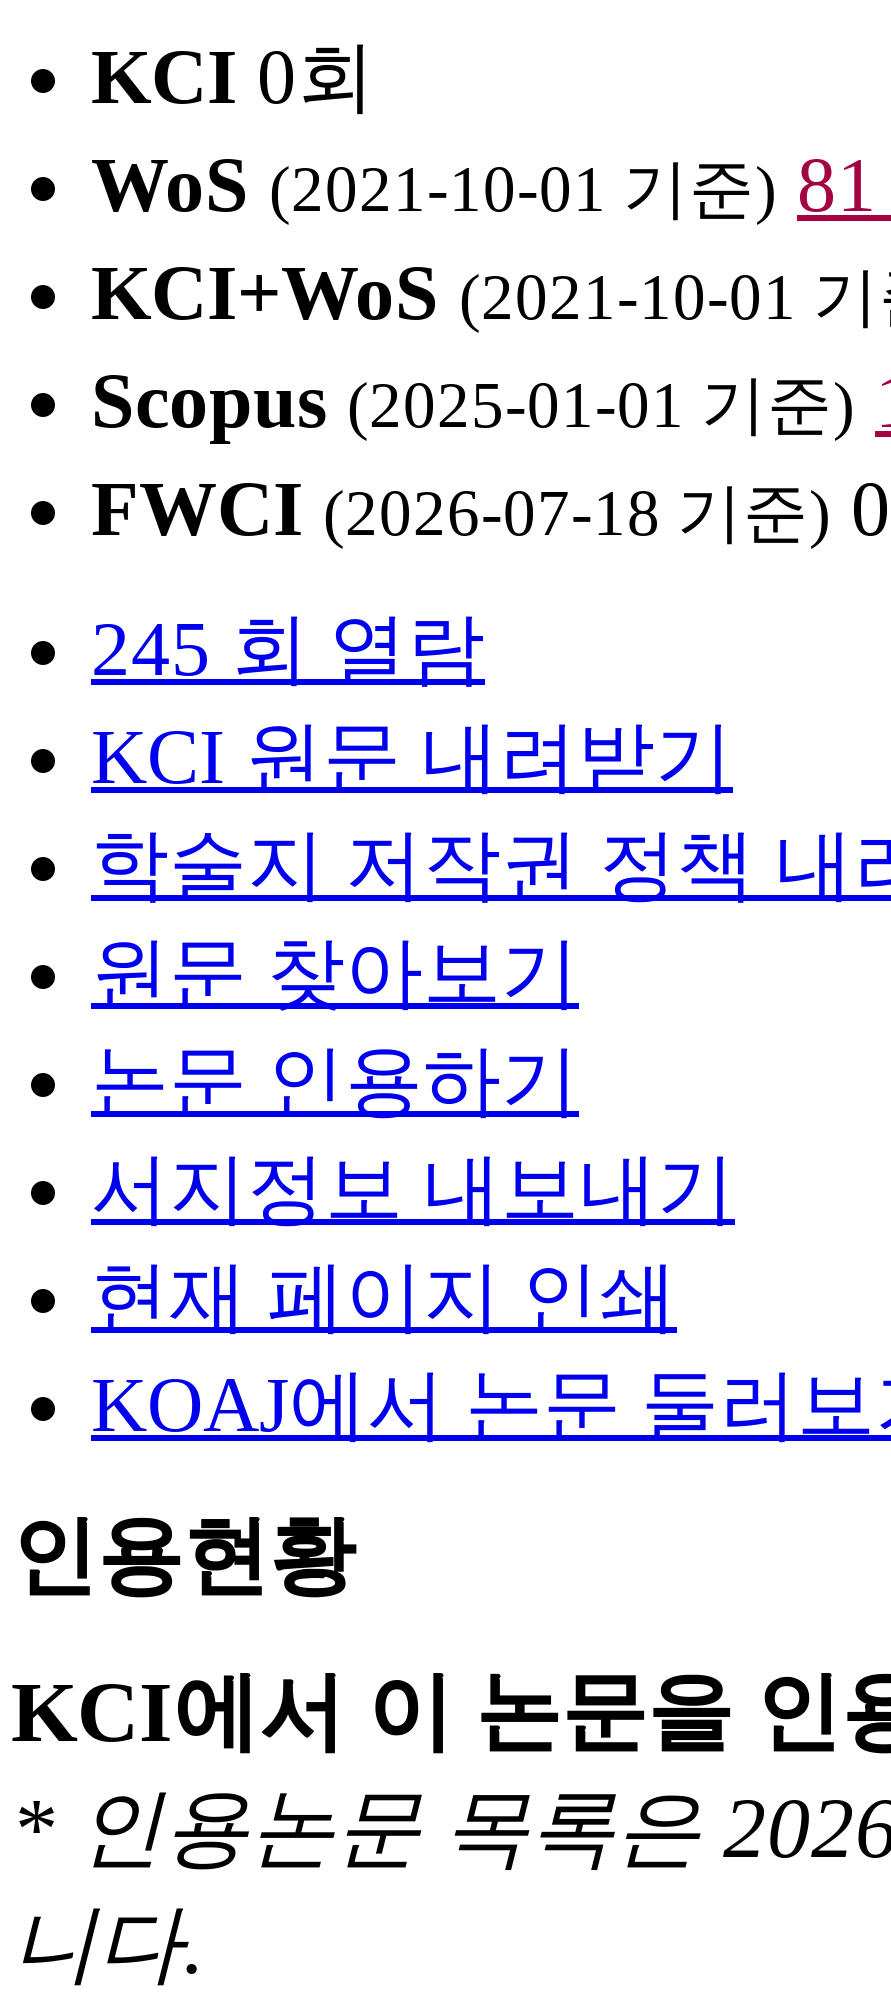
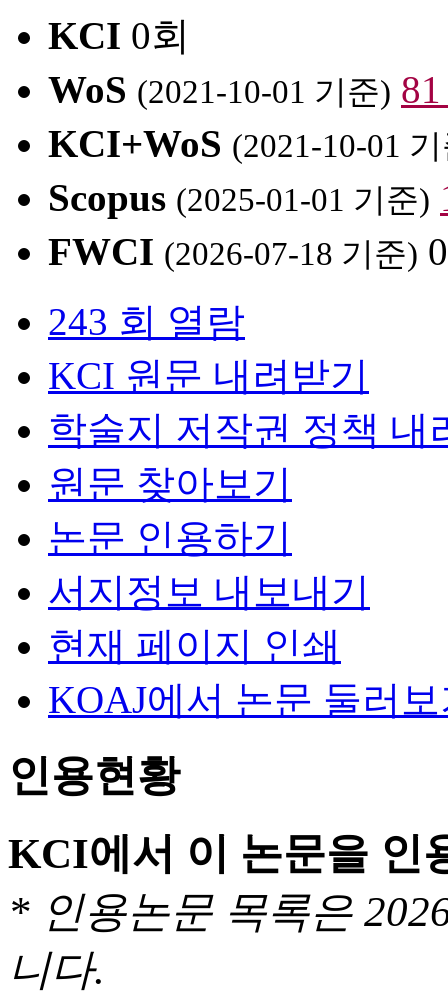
- 245 회 열람
+ 243 회 열람
